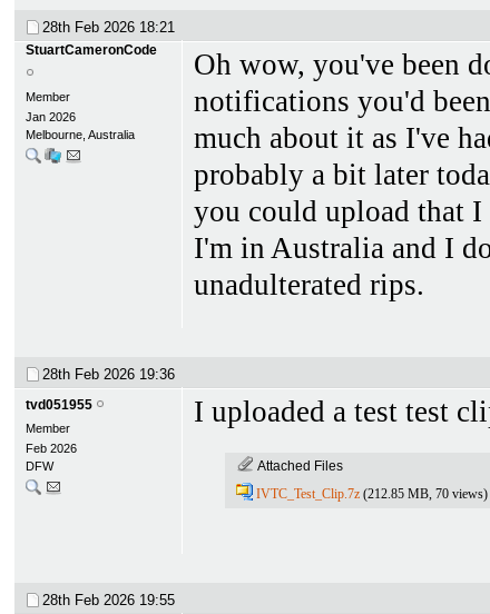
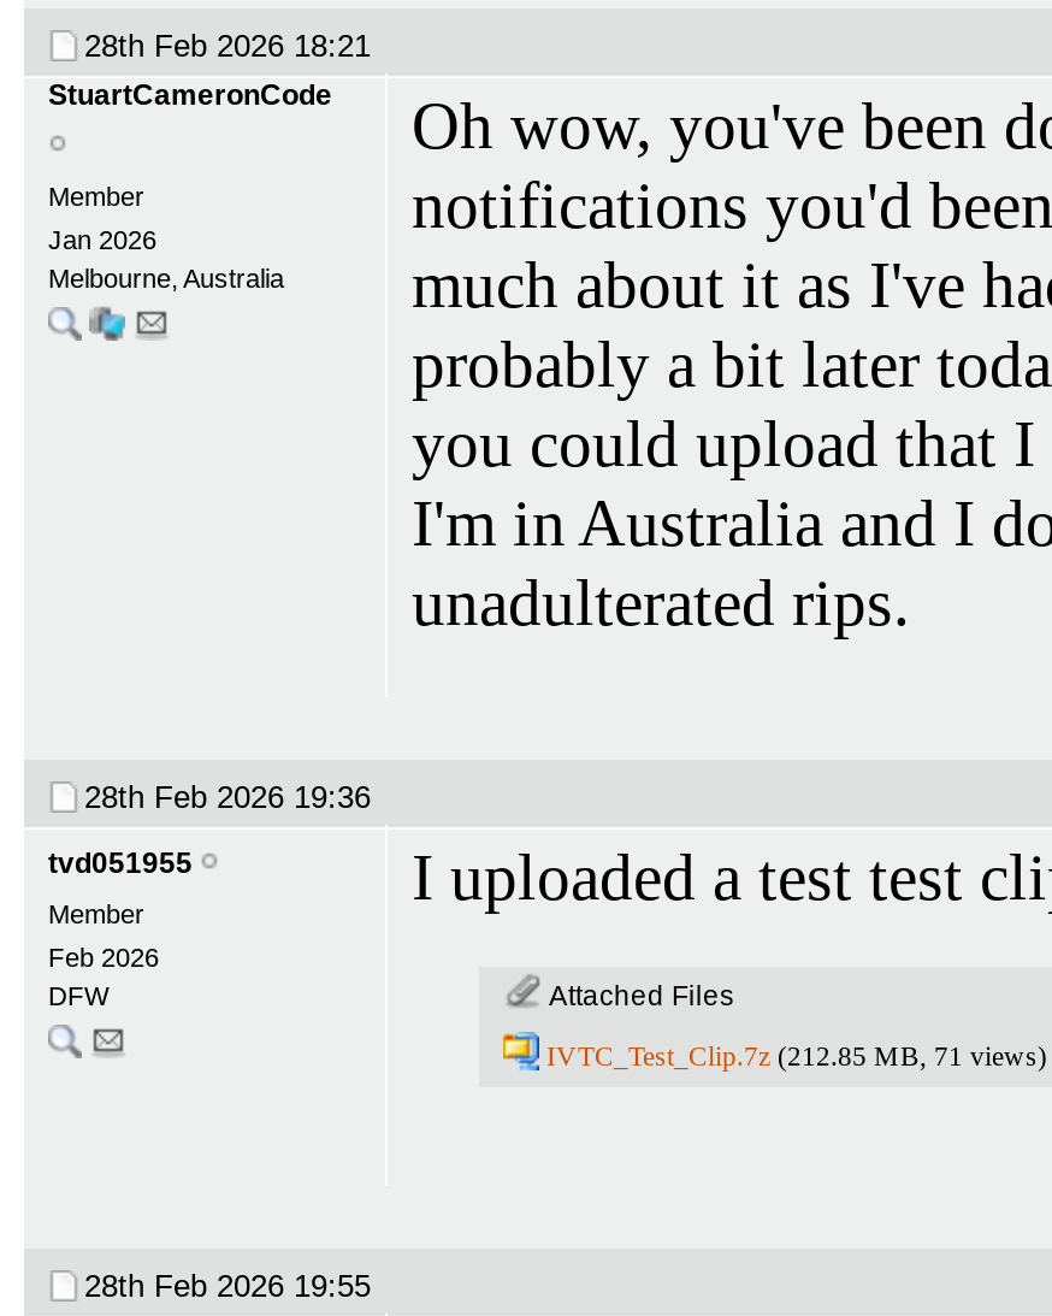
- IVTC_Test_Clip.7z (212.85 MB, 70 views)
+ IVTC_Test_Clip.7z (212.85 MB, 71 views)
